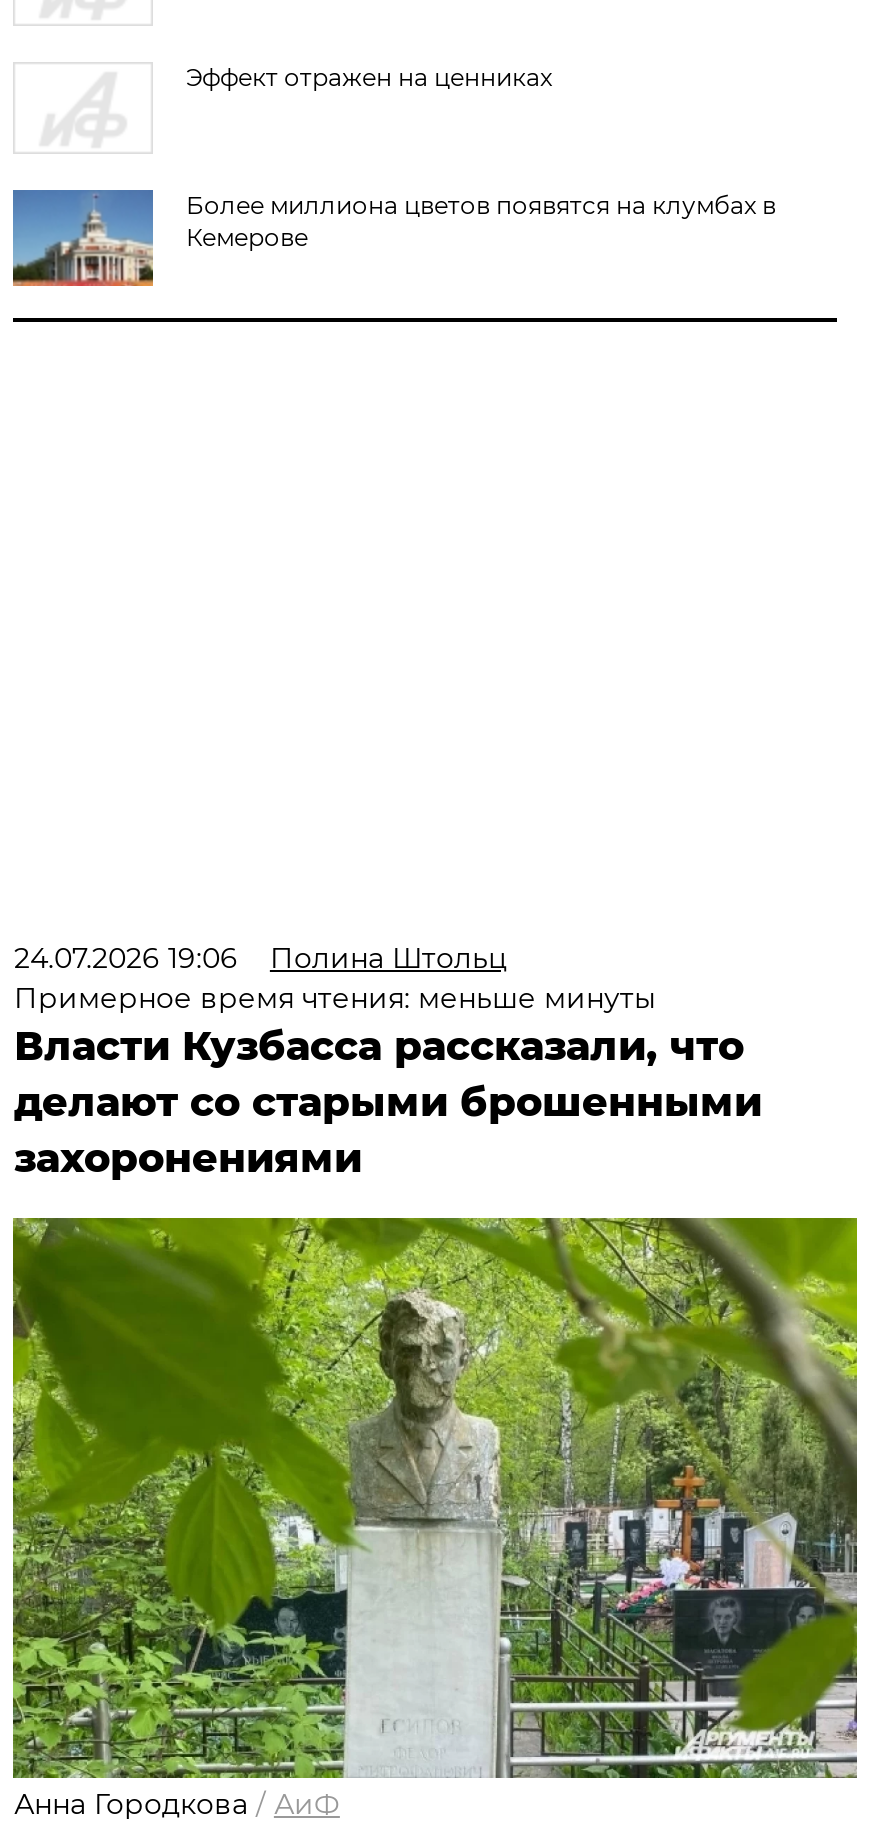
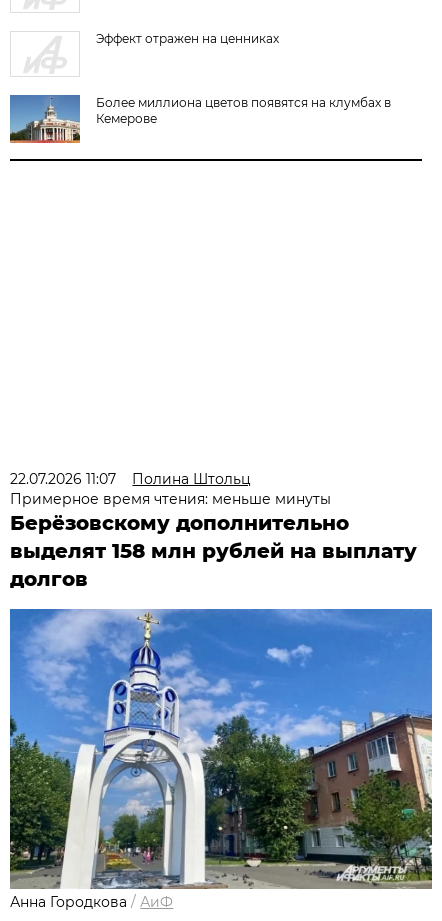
- 24.07.2026 19:06 Полина Штольц
+ 22.07.2026 11:07 Полина Штольц

- Власти Кузбасса рассказали, что
- делают со старыми брошенными
- захоронениями
+ Берёзовскому дополнительно
+ выделят 158 млн рублей на выплату
+ долгов

- [image]
+ [image]
